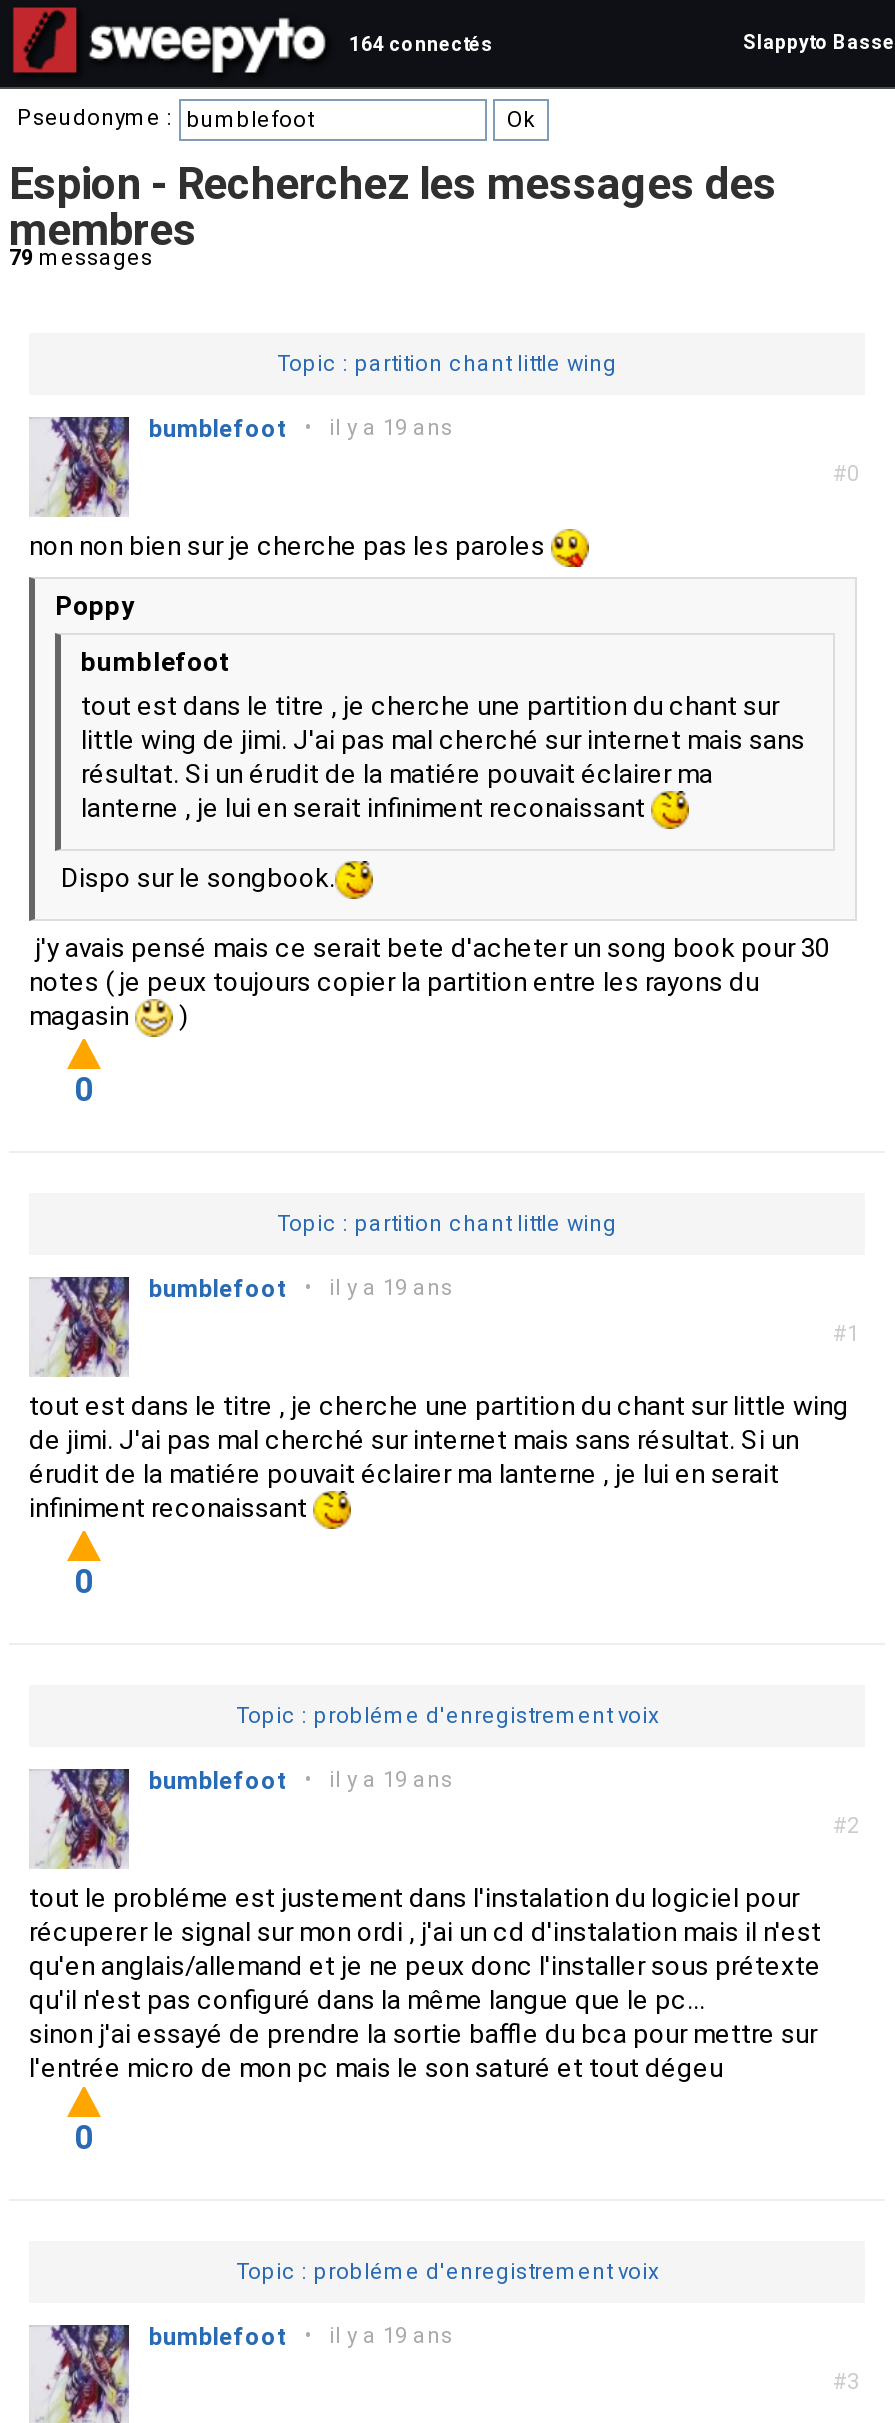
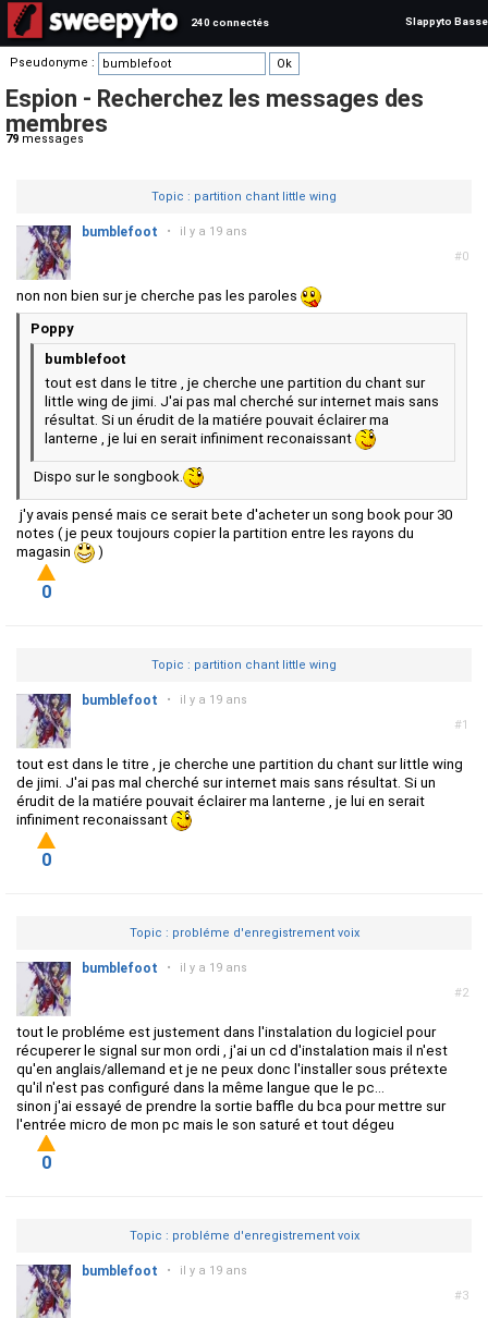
- 164 connectés
+ 240 connectés
